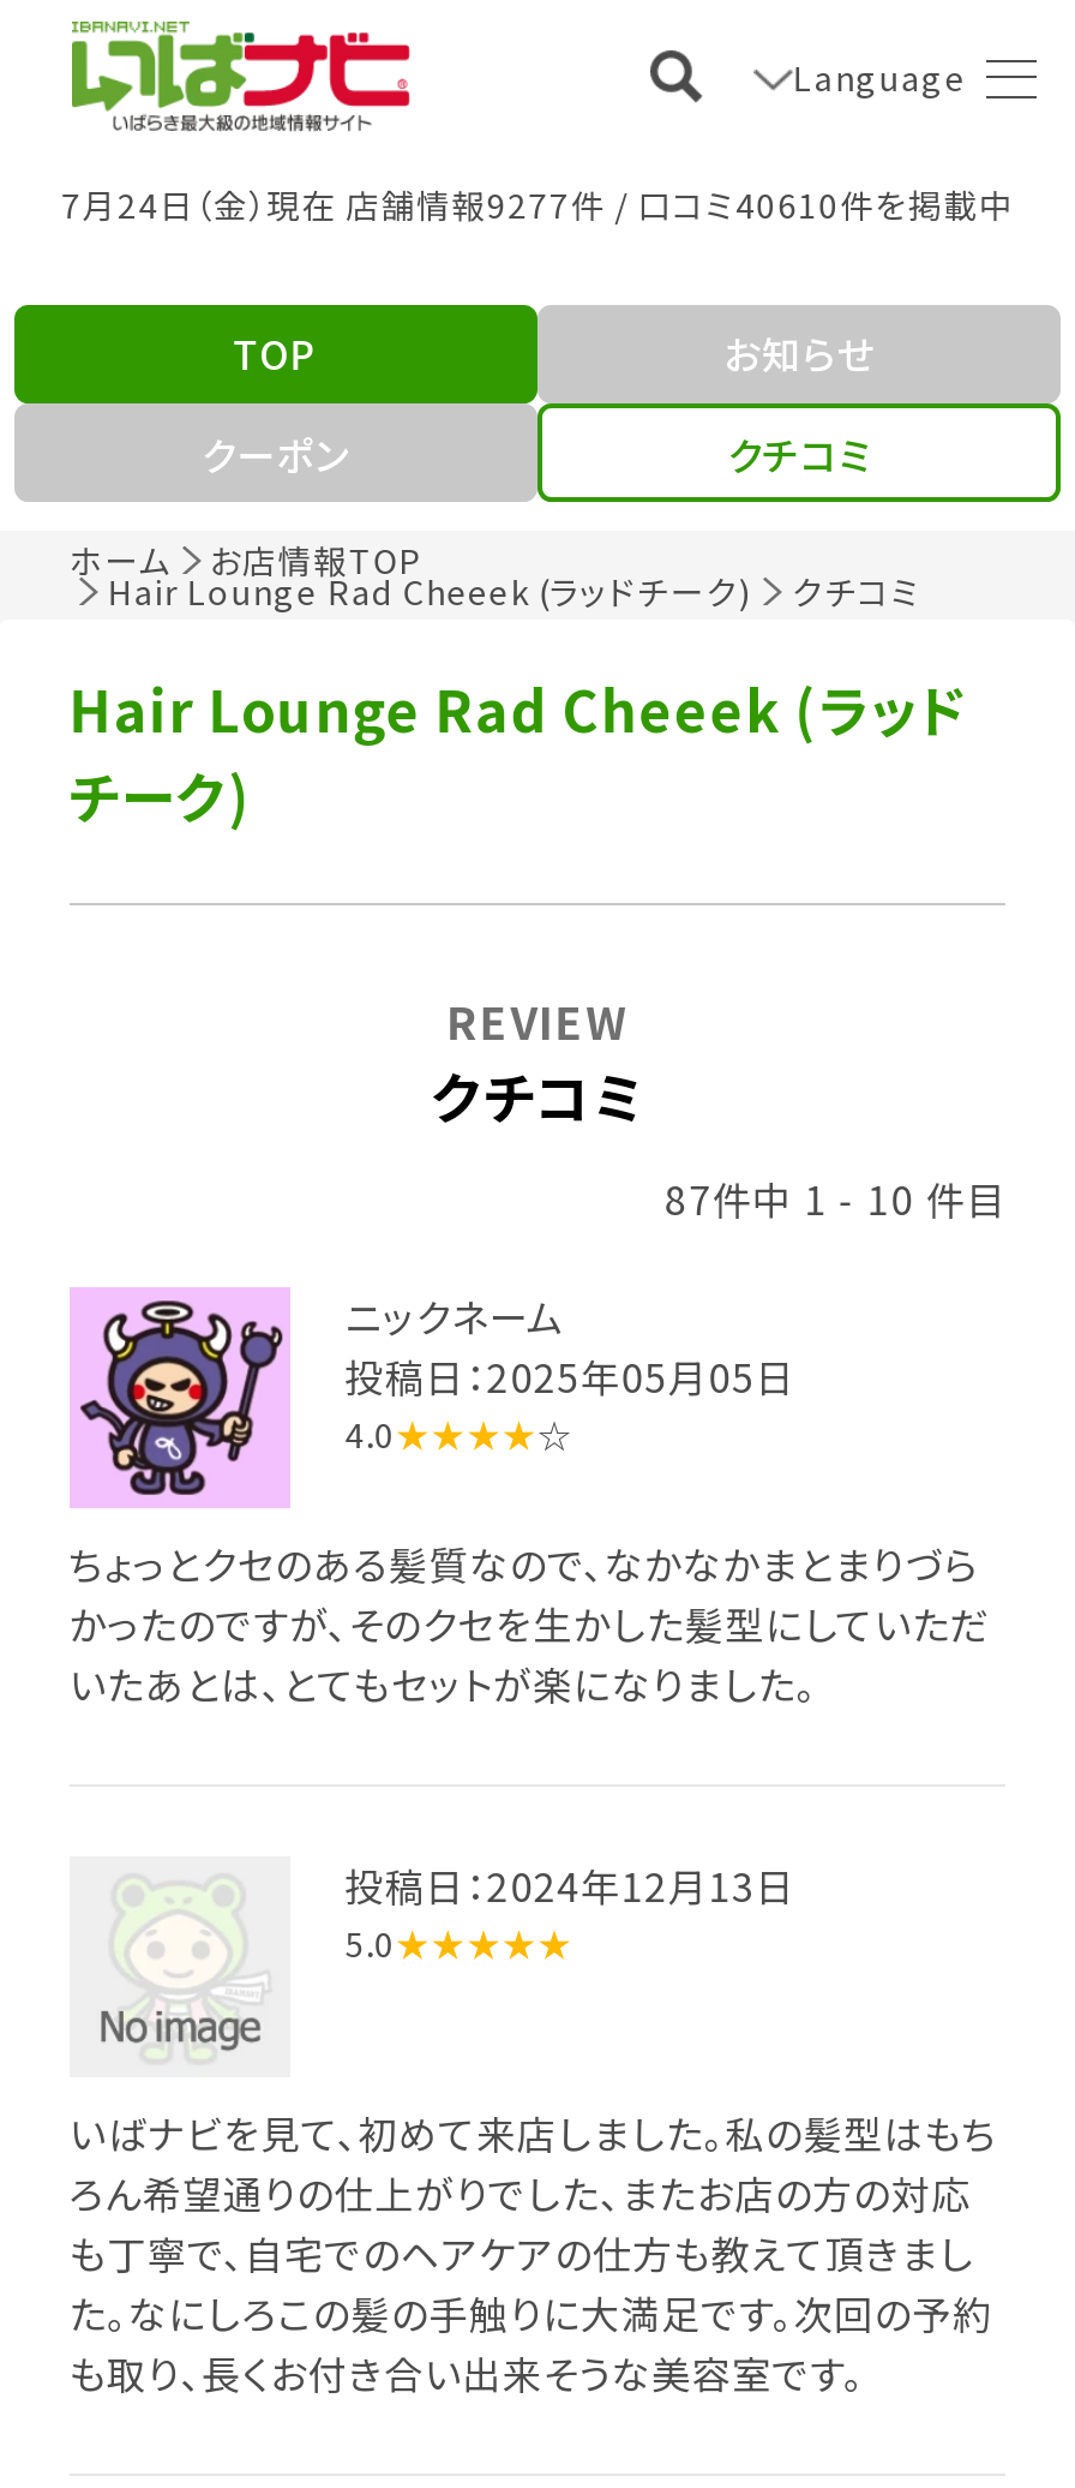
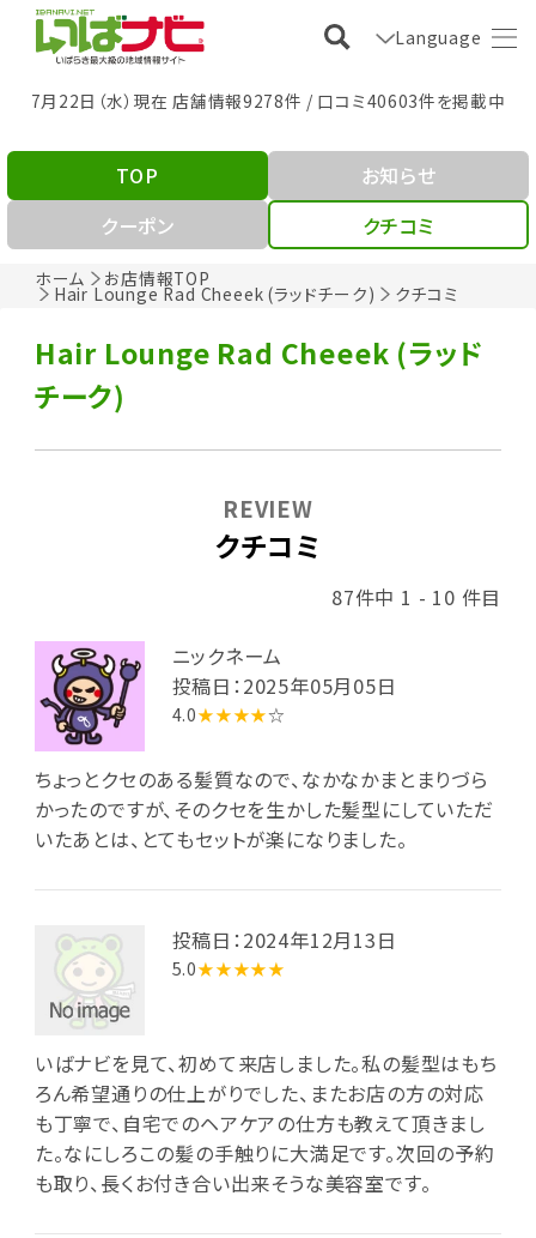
- 7月24日（金）現在 店舗情報9277件 / 口コミ40610件を掲載中
+ 7月22日（水）現在 店舗情報9278件 / 口コミ40603件を掲載中
